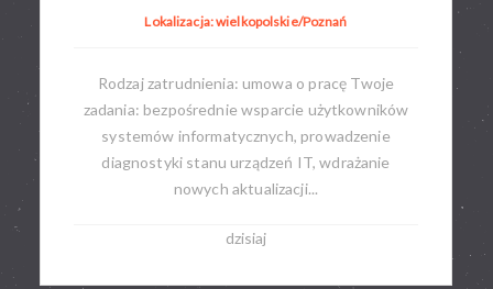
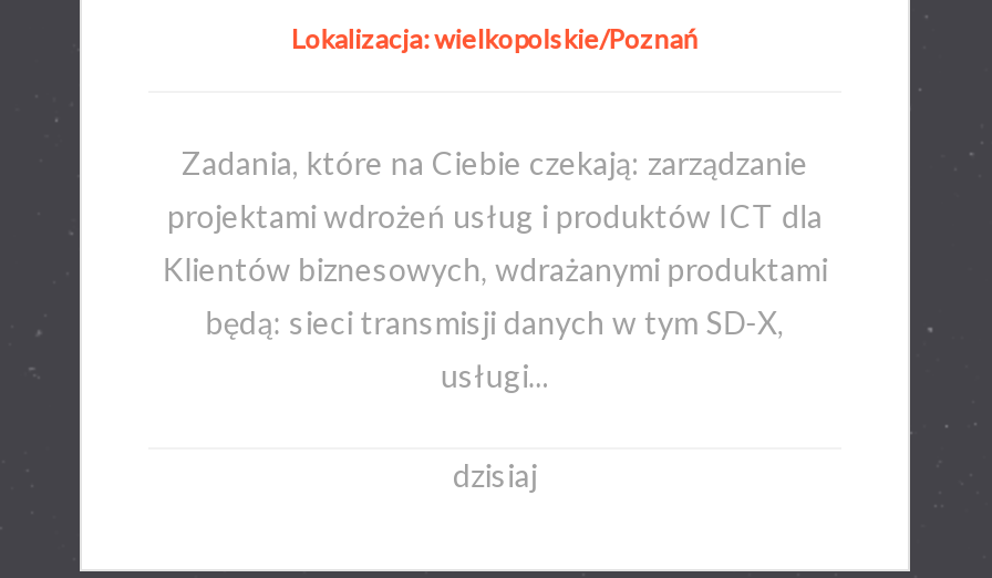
- Rodzaj zatrudnienia: umowa o pracę Twoje
- zadania: bezpośrednie wsparcie użytkowników
- systemów informatycznych, prowadzenie
- diagnostyki stanu urządzeń IT, wdrażanie
- nowych aktualizacji...
+ Zadania, które na Ciebie czekają: zarządzanie
+ projektami wdrożeń usług i produktów ICT dla
+ Klientów biznesowych, wdrażanymi produktami
+ będą: sieci transmisji danych w tym SD-X,
+ usługi...
